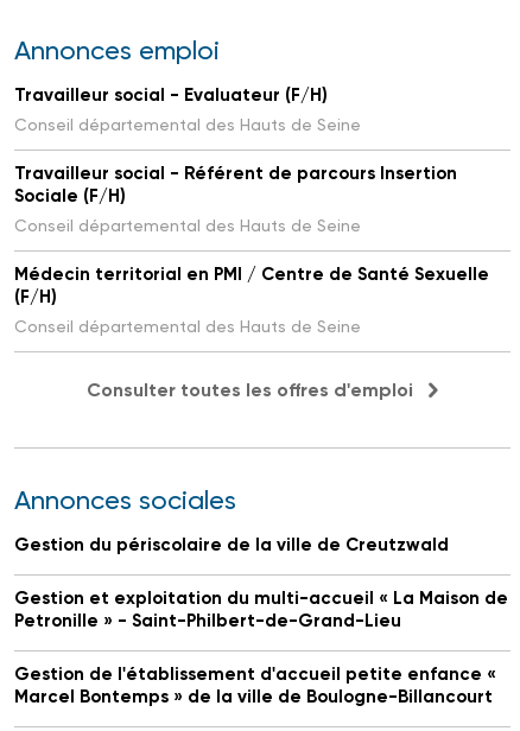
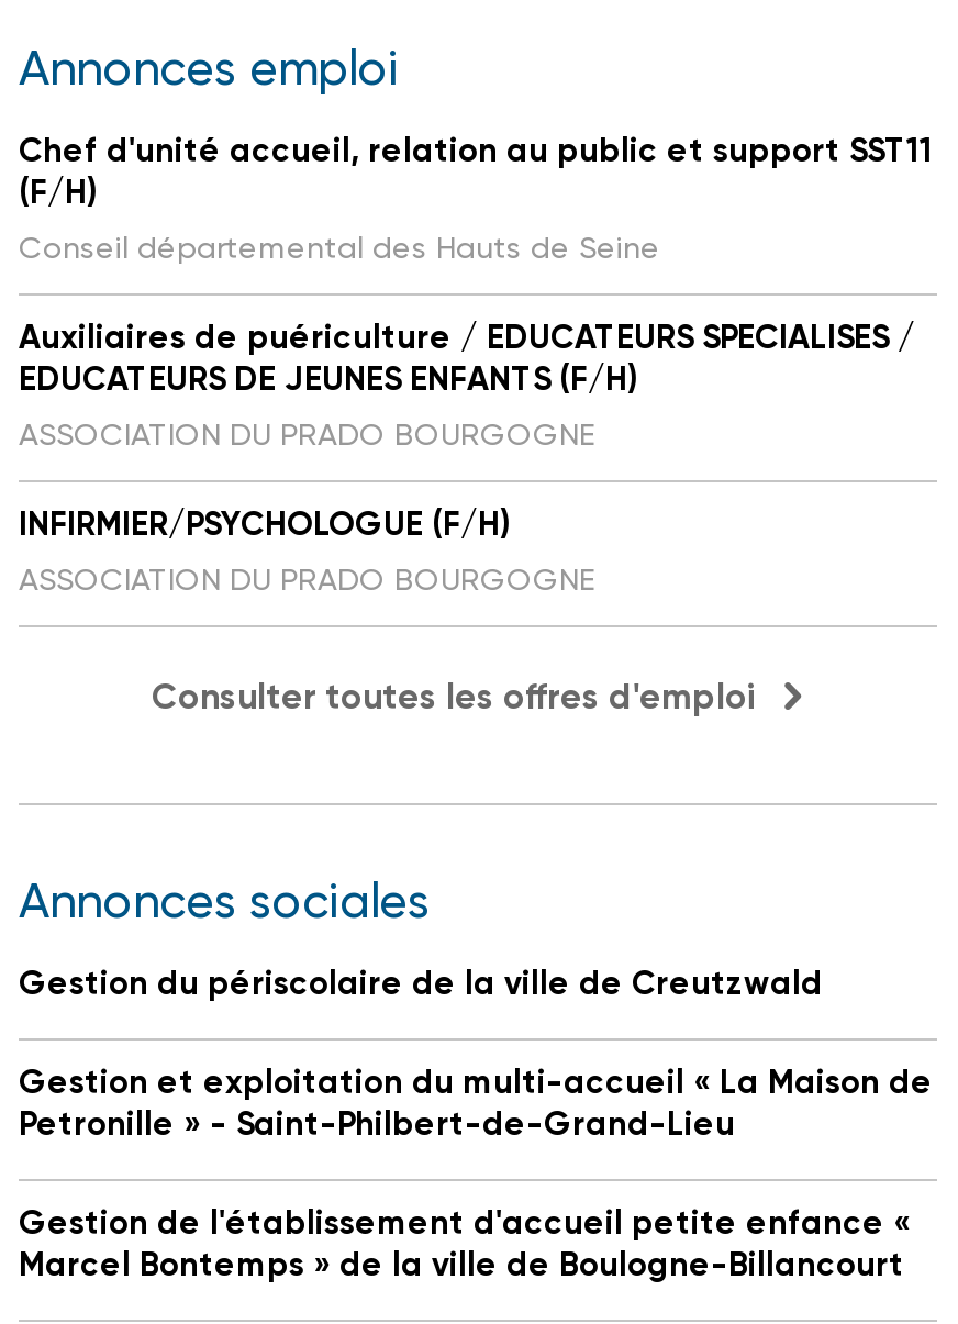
- Travailleur social - Evaluateur (F/H)
- Conseil départemental des Hauts de Seine
- Travailleur social - Référent de parcours Insertion
- Sociale (F/H)
- Conseil départemental des Hauts de Seine
- Médecin territorial en PMI / Centre de Santé Sexuelle
+ Chef d'unité accueil, relation au public et support SST11

moved up: (F/H) | Conseil départemental des Hauts de Seine

+ Auxiliaires de puériculture / EDUCATEURS SPECIALISES /
+ EDUCATEURS DE JEUNES ENFANTS (F/H)
+ ASSOCIATION DU PRADO BOURGOGNE
+ INFIRMIER/PSYCHOLOGUE (F/H)
+ ASSOCIATION DU PRADO BOURGOGNE
